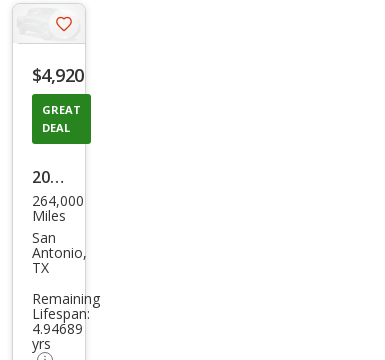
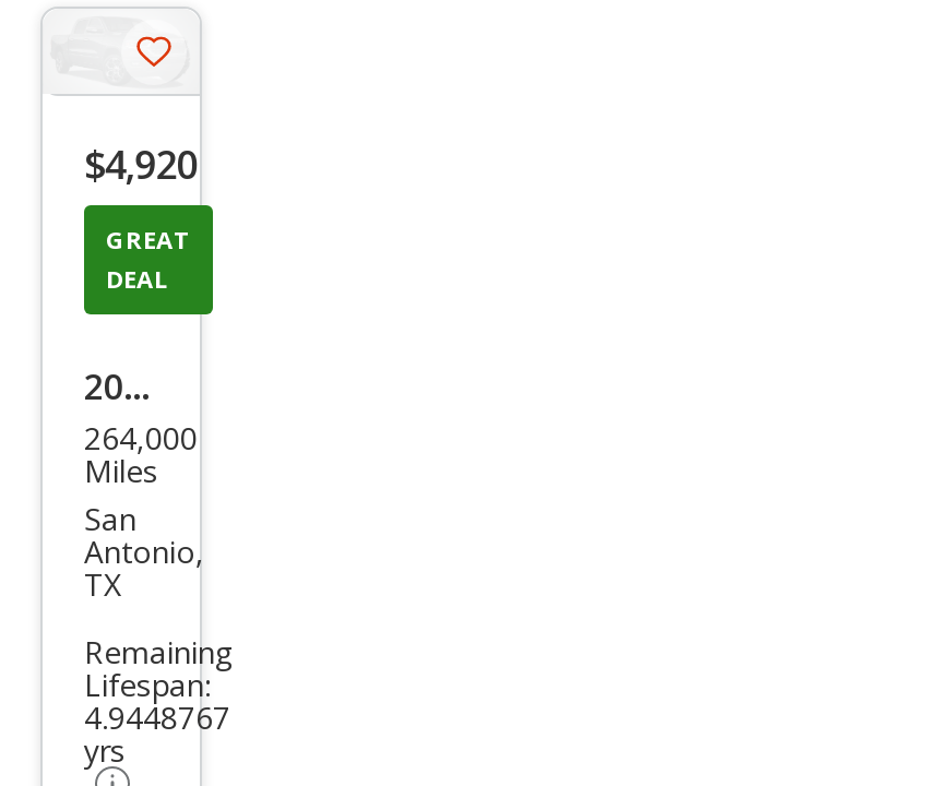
- 4.94689
+ 4.9448767
